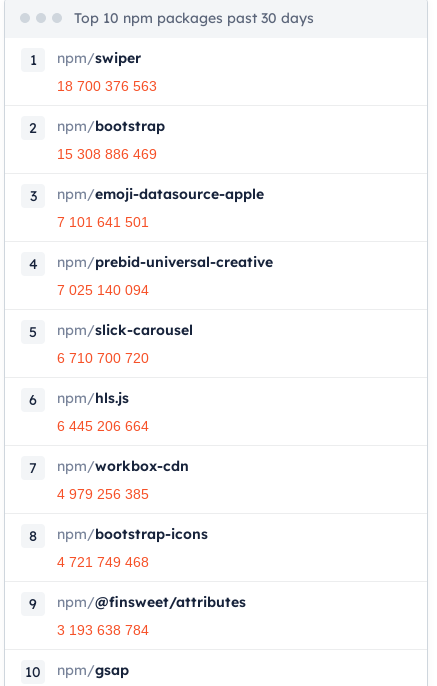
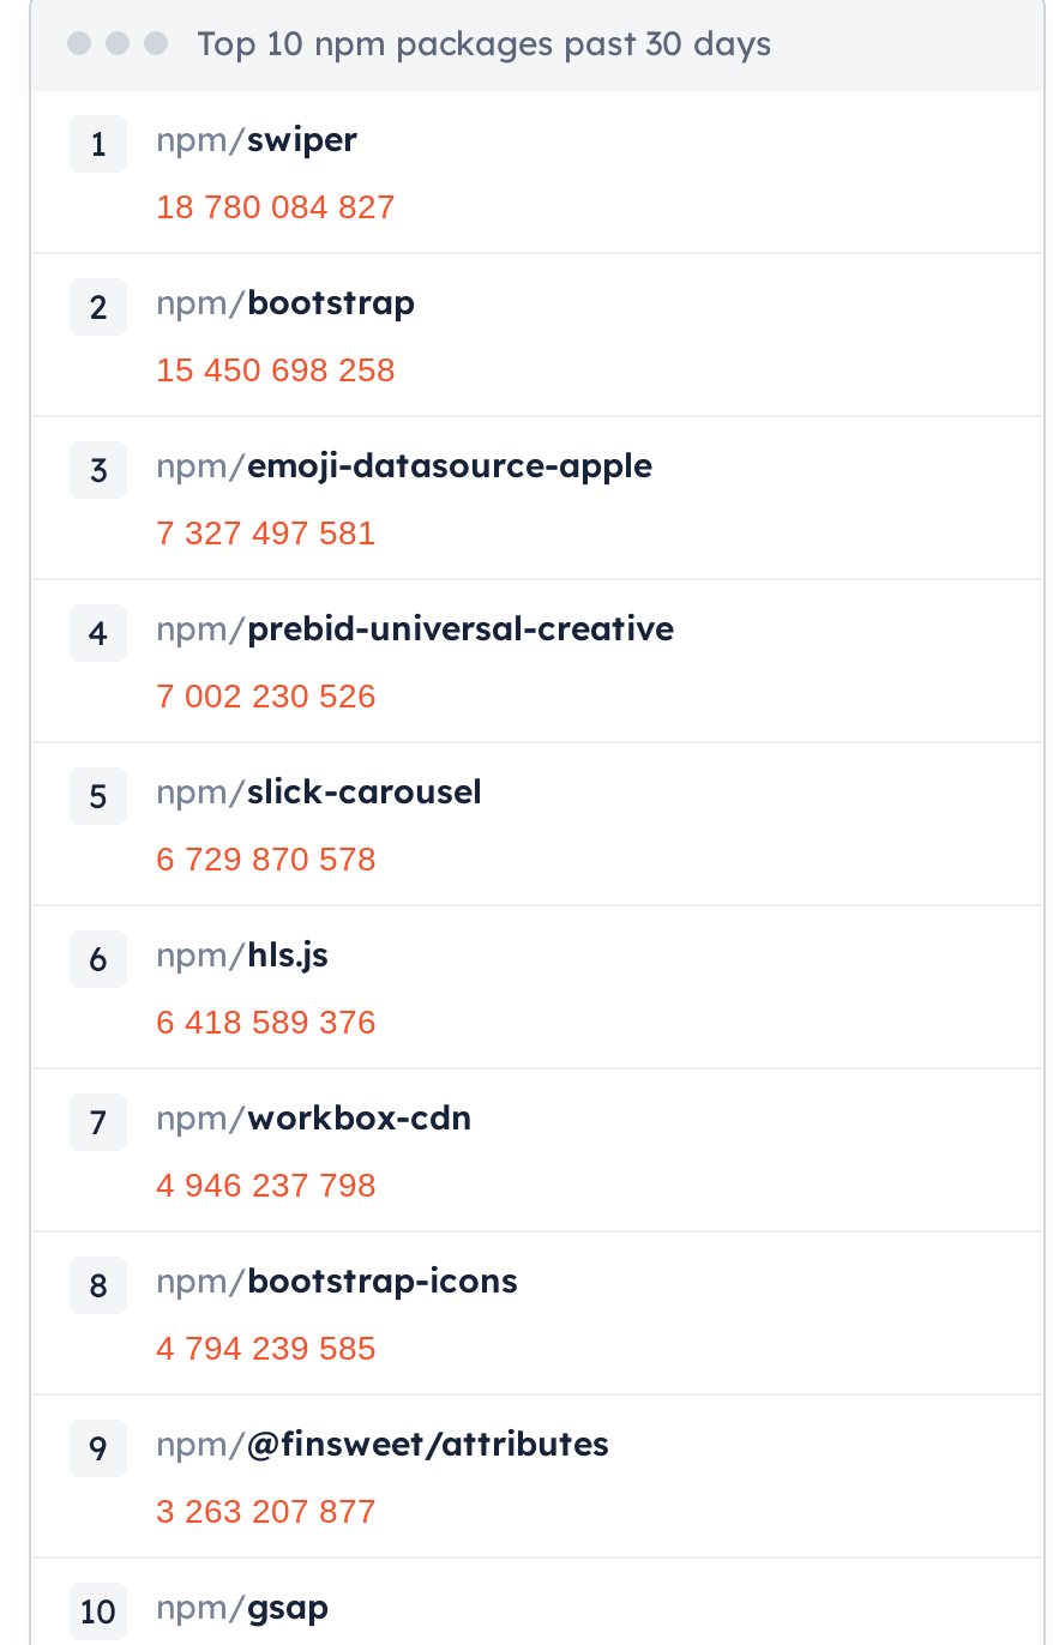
- 18 700 376 563
+ 18 780 084 827

- 15 308 886 469
+ 15 450 698 258

- 7 101 641 501
+ 7 327 497 581

- 7 025 140 094
+ 7 002 230 526

- 6 710 700 720
+ 6 729 870 578

- 6 445 206 664
+ 6 418 589 376

- 4 979 256 385
+ 4 946 237 798

- 4 721 749 468
+ 4 794 239 585

- 3 193 638 784
+ 3 263 207 877
